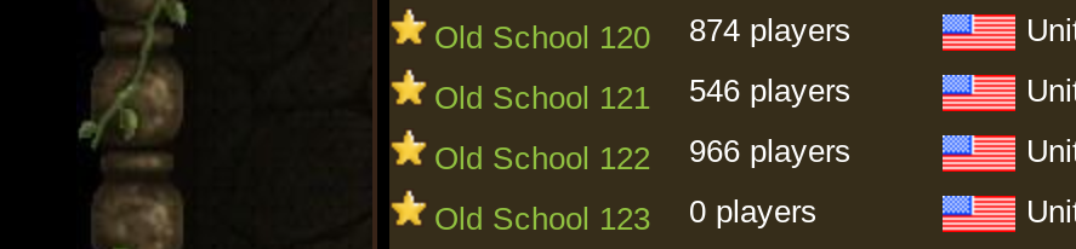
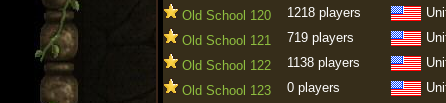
- Old School 120 874 players
+ Old School 120 1218 players

- Old School 121 546 players
+ Old School 121 719 players

- Old School 122 966 players
+ Old School 122 1138 players
